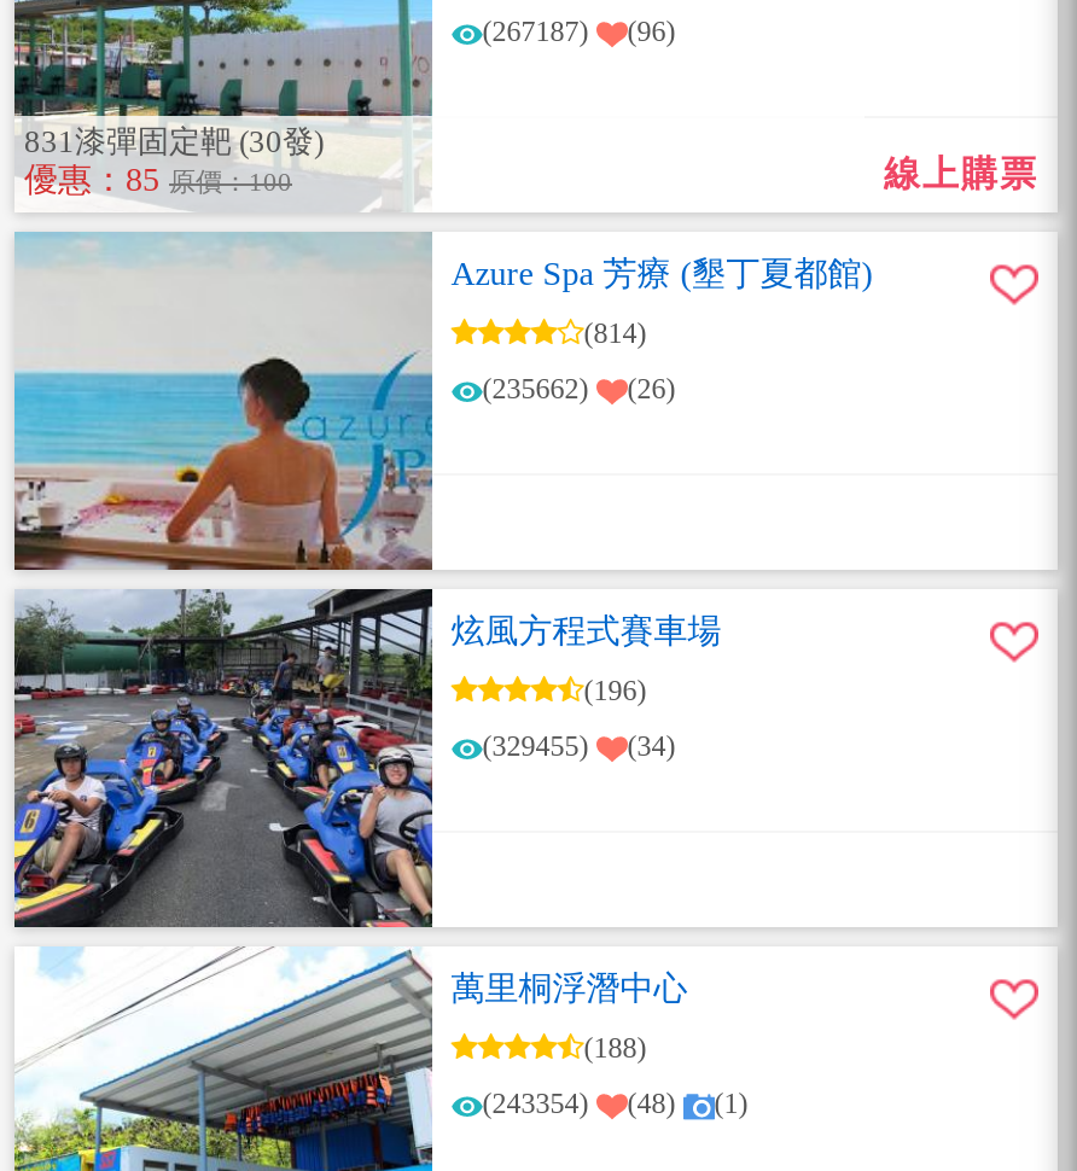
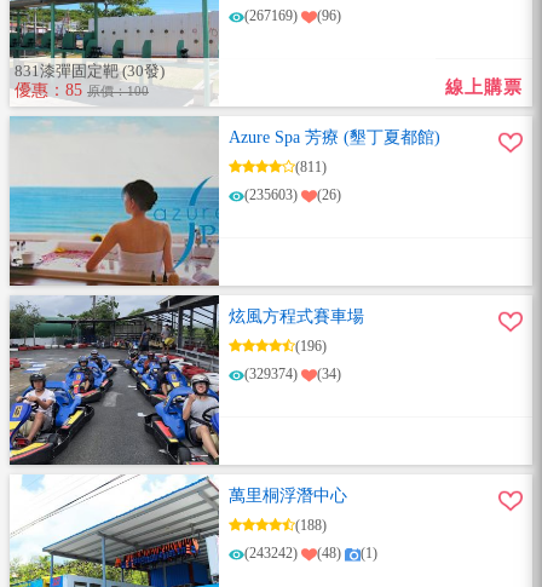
- (267187) (96)
+ (267169) (96)

- (814)
+ (811)

- (235662) (26)
+ (235603) (26)

- (329455) (34)
+ (329374) (34)

- (243354) (48) (1)
+ (243242) (48) (1)
